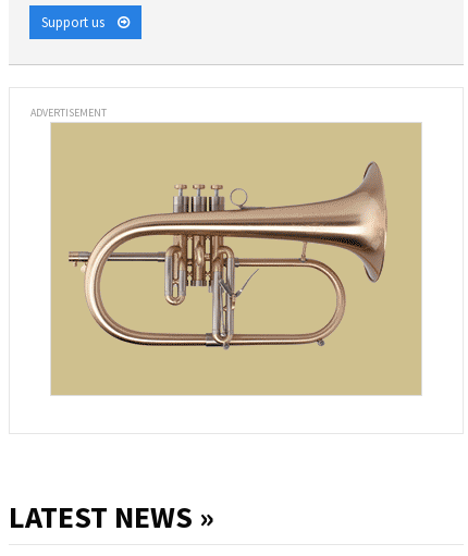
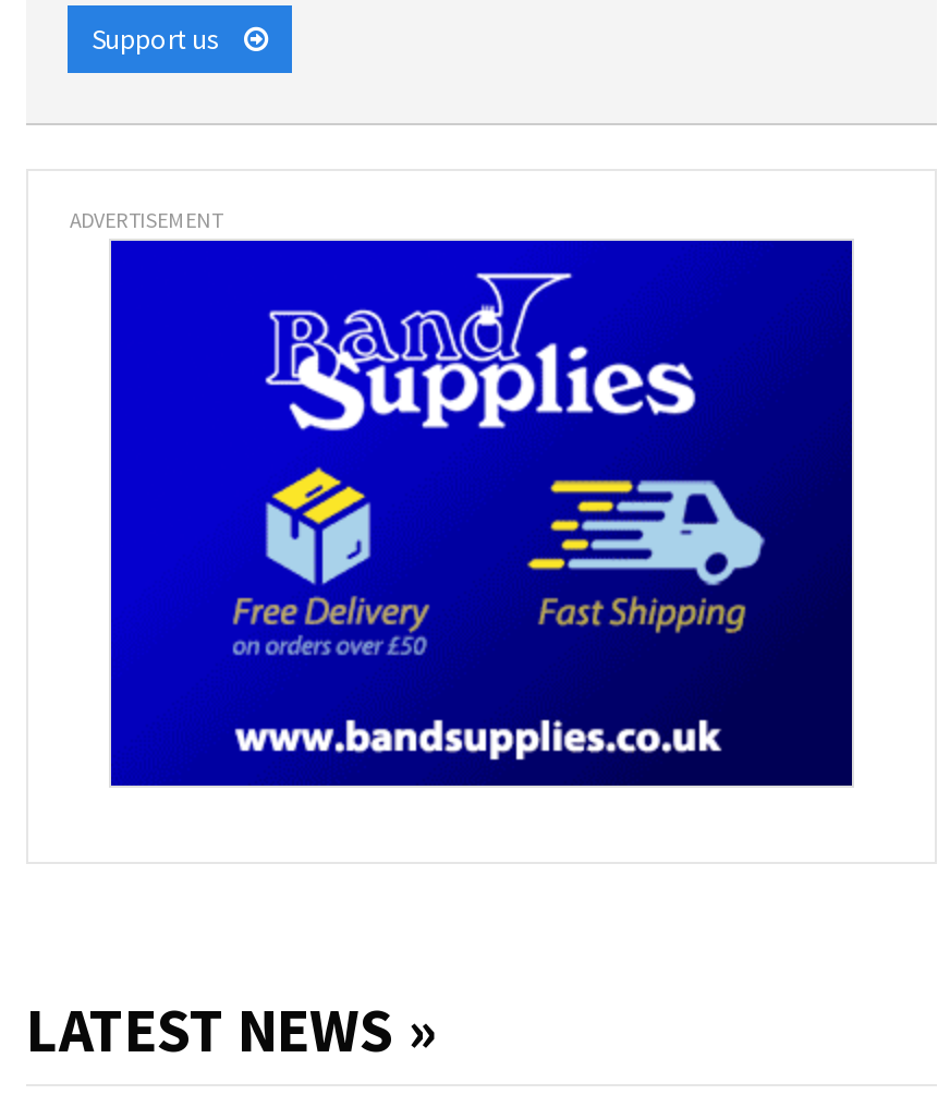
- [image]
+ [image]
